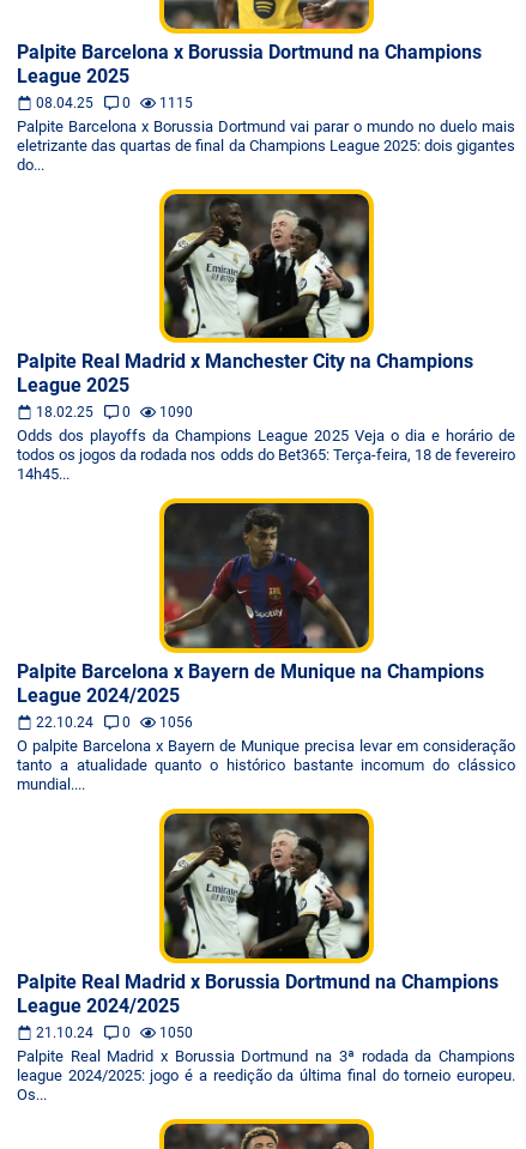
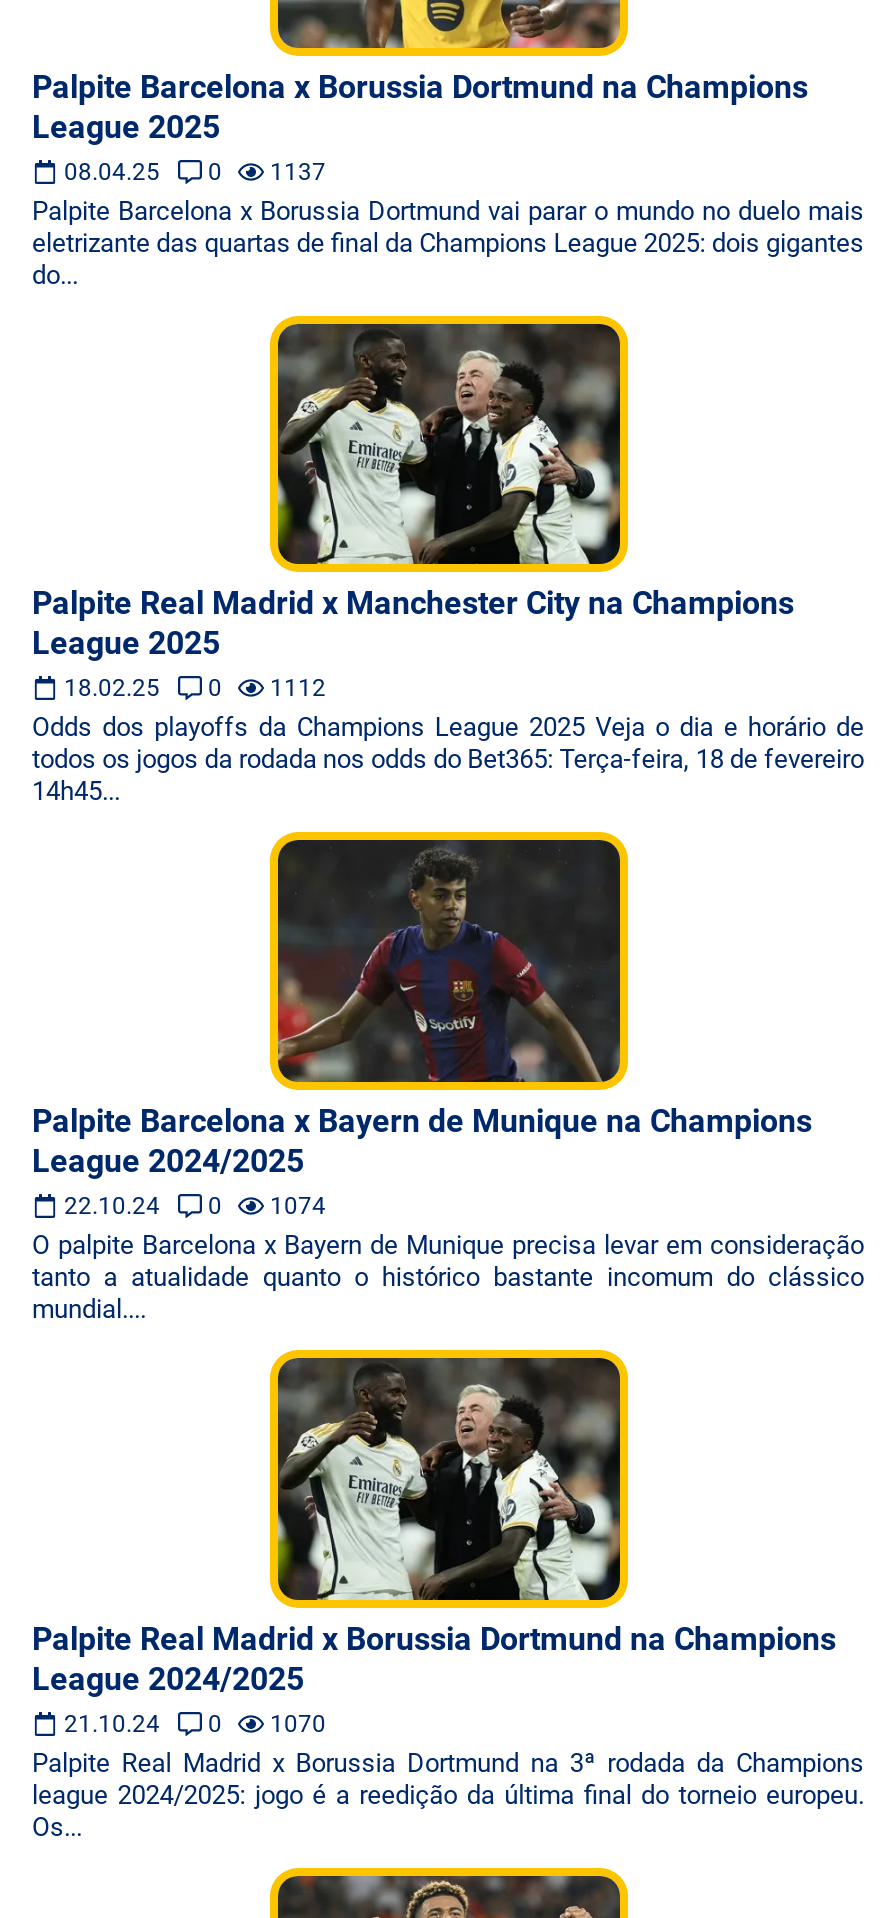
- 08.04.25 0 1115
+ 08.04.25 0 1137

- 18.02.25 0 1090
+ 18.02.25 0 1112

- 22.10.24 0 1056
+ 22.10.24 0 1074

- 21.10.24 0 1050
+ 21.10.24 0 1070
